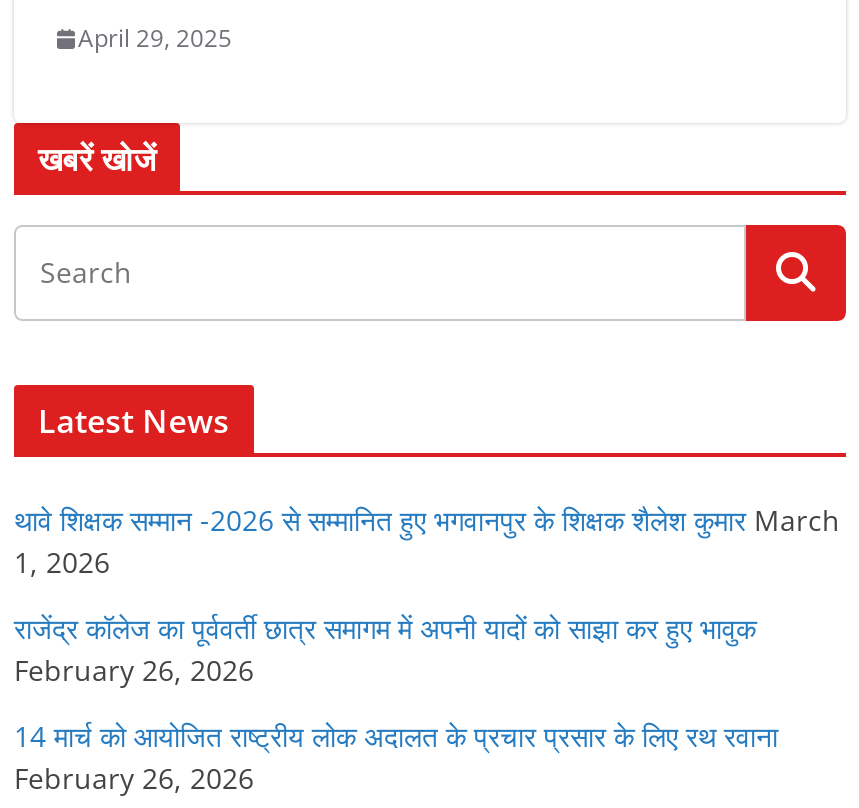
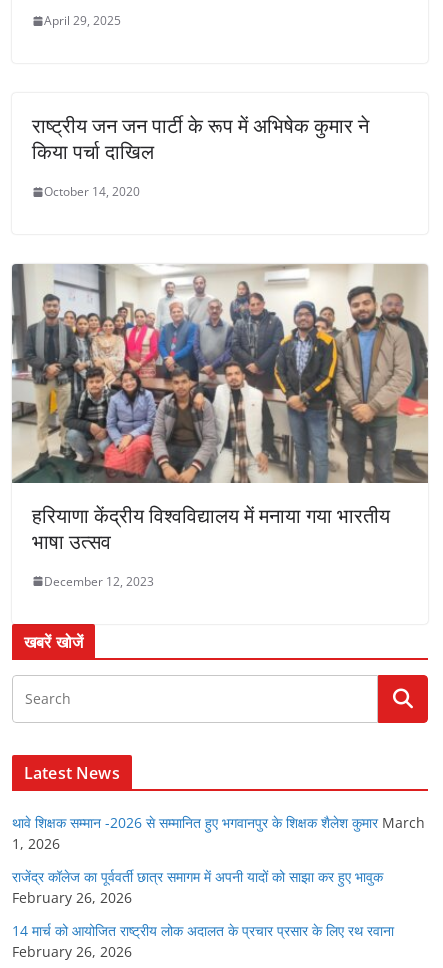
+ [image]
+ हरियाणा केंद्रीय विश्वविद्यालय में मनाया गया भारतीय
+ भाषा उत्सव
+ December 12, 2023

+ राष्ट्रीय जन जन पार्टी के रूप में अभिषेक कुमार ने
+ किया पर्चा दाखिल
+ October 14, 2020
